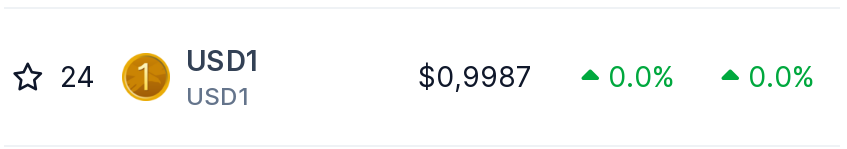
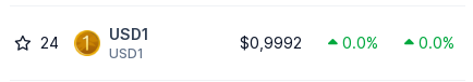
- $0,9987
+ $0,9992
